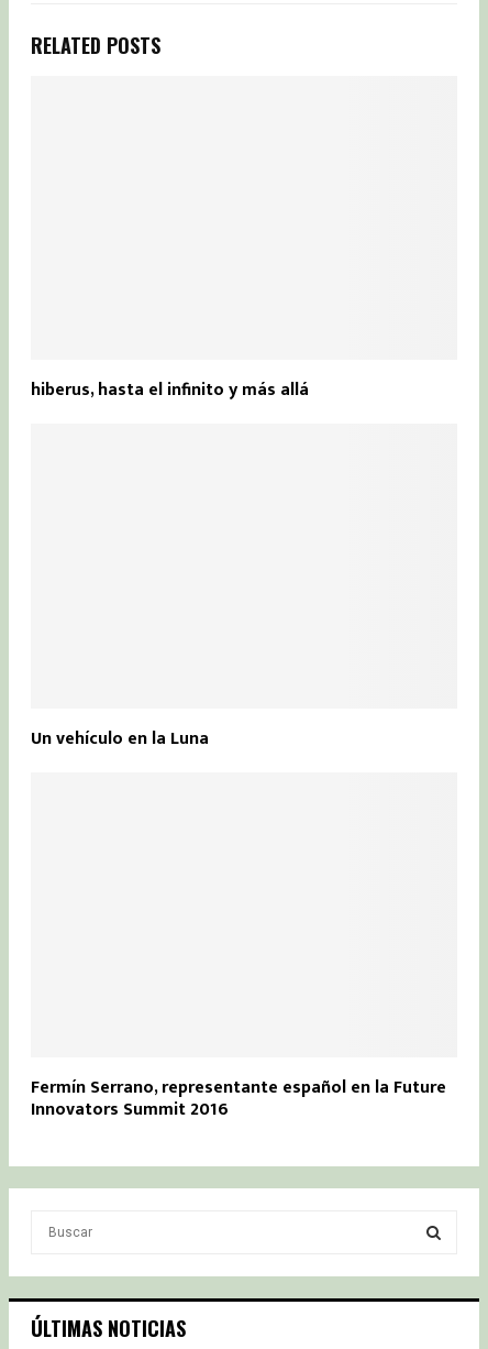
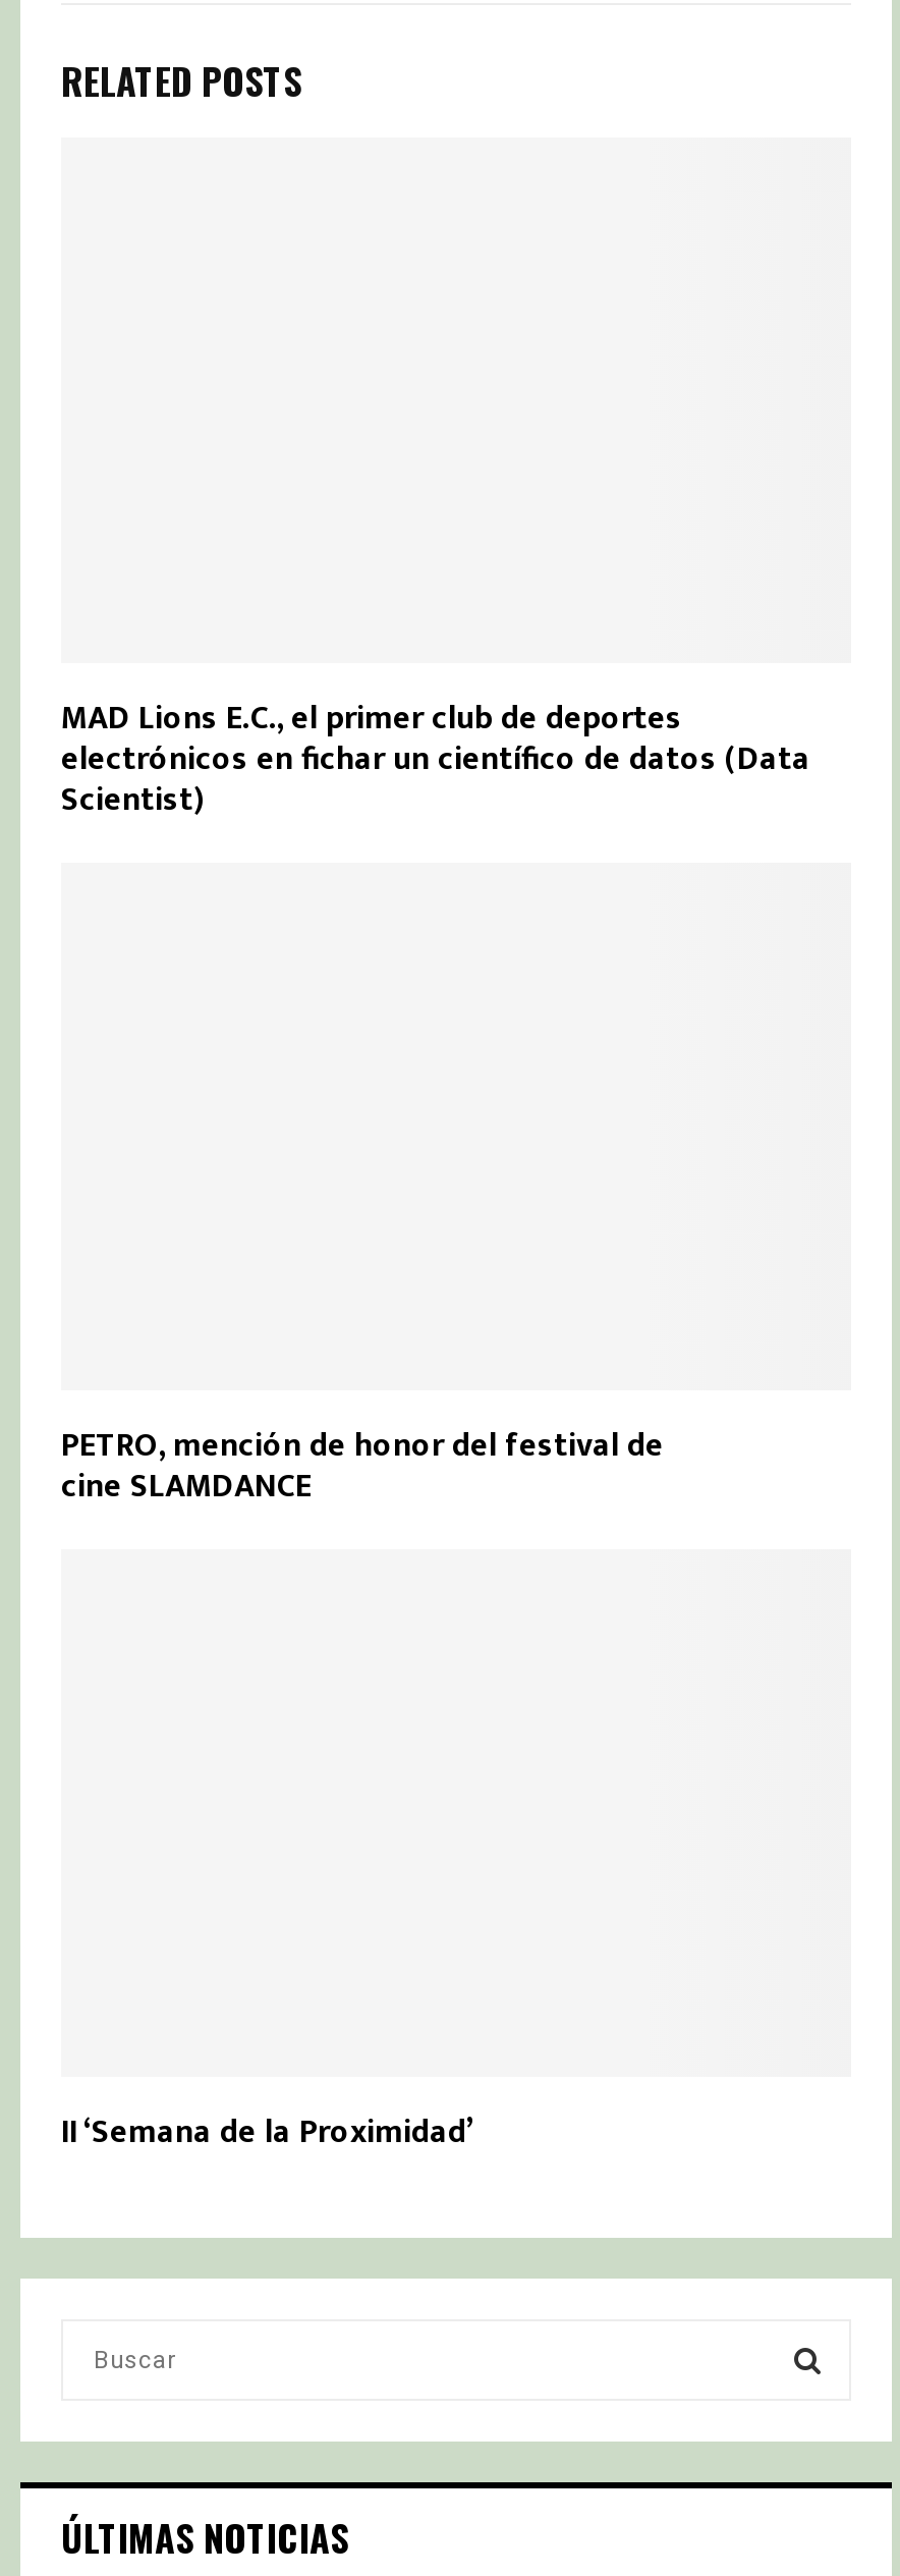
- hiberus, hasta el infinito y más allá
+ MAD Lions E.C., el primer club de deportes
+ electrónicos en fichar un científico de datos (Data
+ Scientist)

- Un vehículo en la Luna
+ PETRO, mención de honor del festival de
+ cine SLAMDANCE

- Fermín Serrano, representante español en la Future
- Innovators Summit 2016
+ II ‘Semana de la Proximidad’
